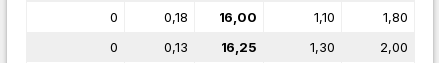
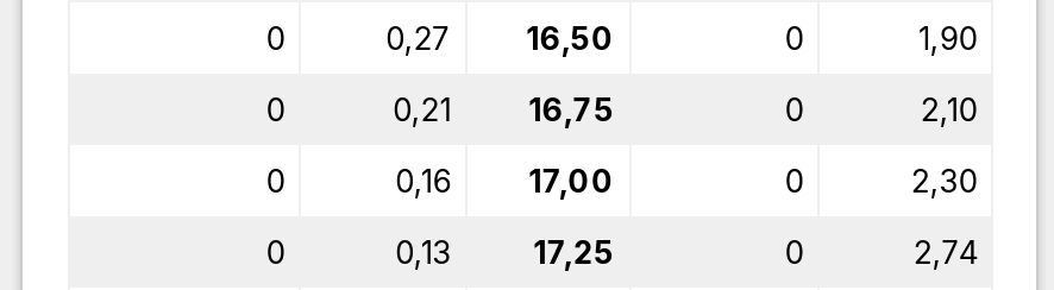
- 0,18
- 16,00
- 1,10
- 1,80
+ 0,27
+ 16,50
+ 0
+ 1,90
+ 0
+ 0,21
+ 16,75
+ 0
+ 2,10
+ 0
+ 0,16
+ 17,00
+ 0
+ 2,30

- 16,25
+ 17,25

- 1,30
+ 0

- 2,00
+ 2,74
